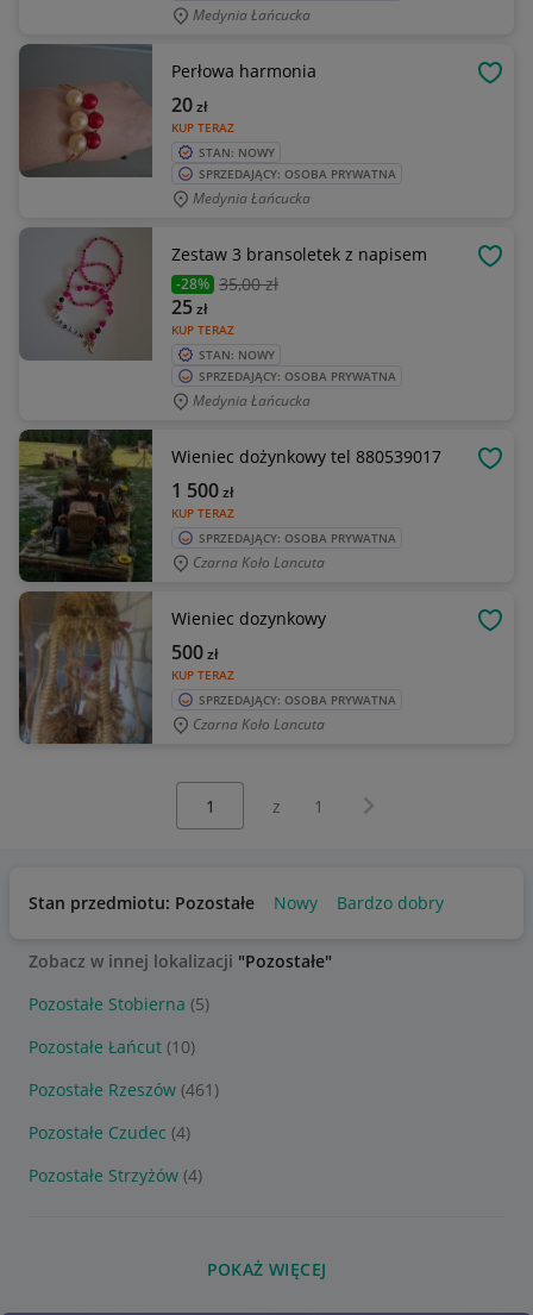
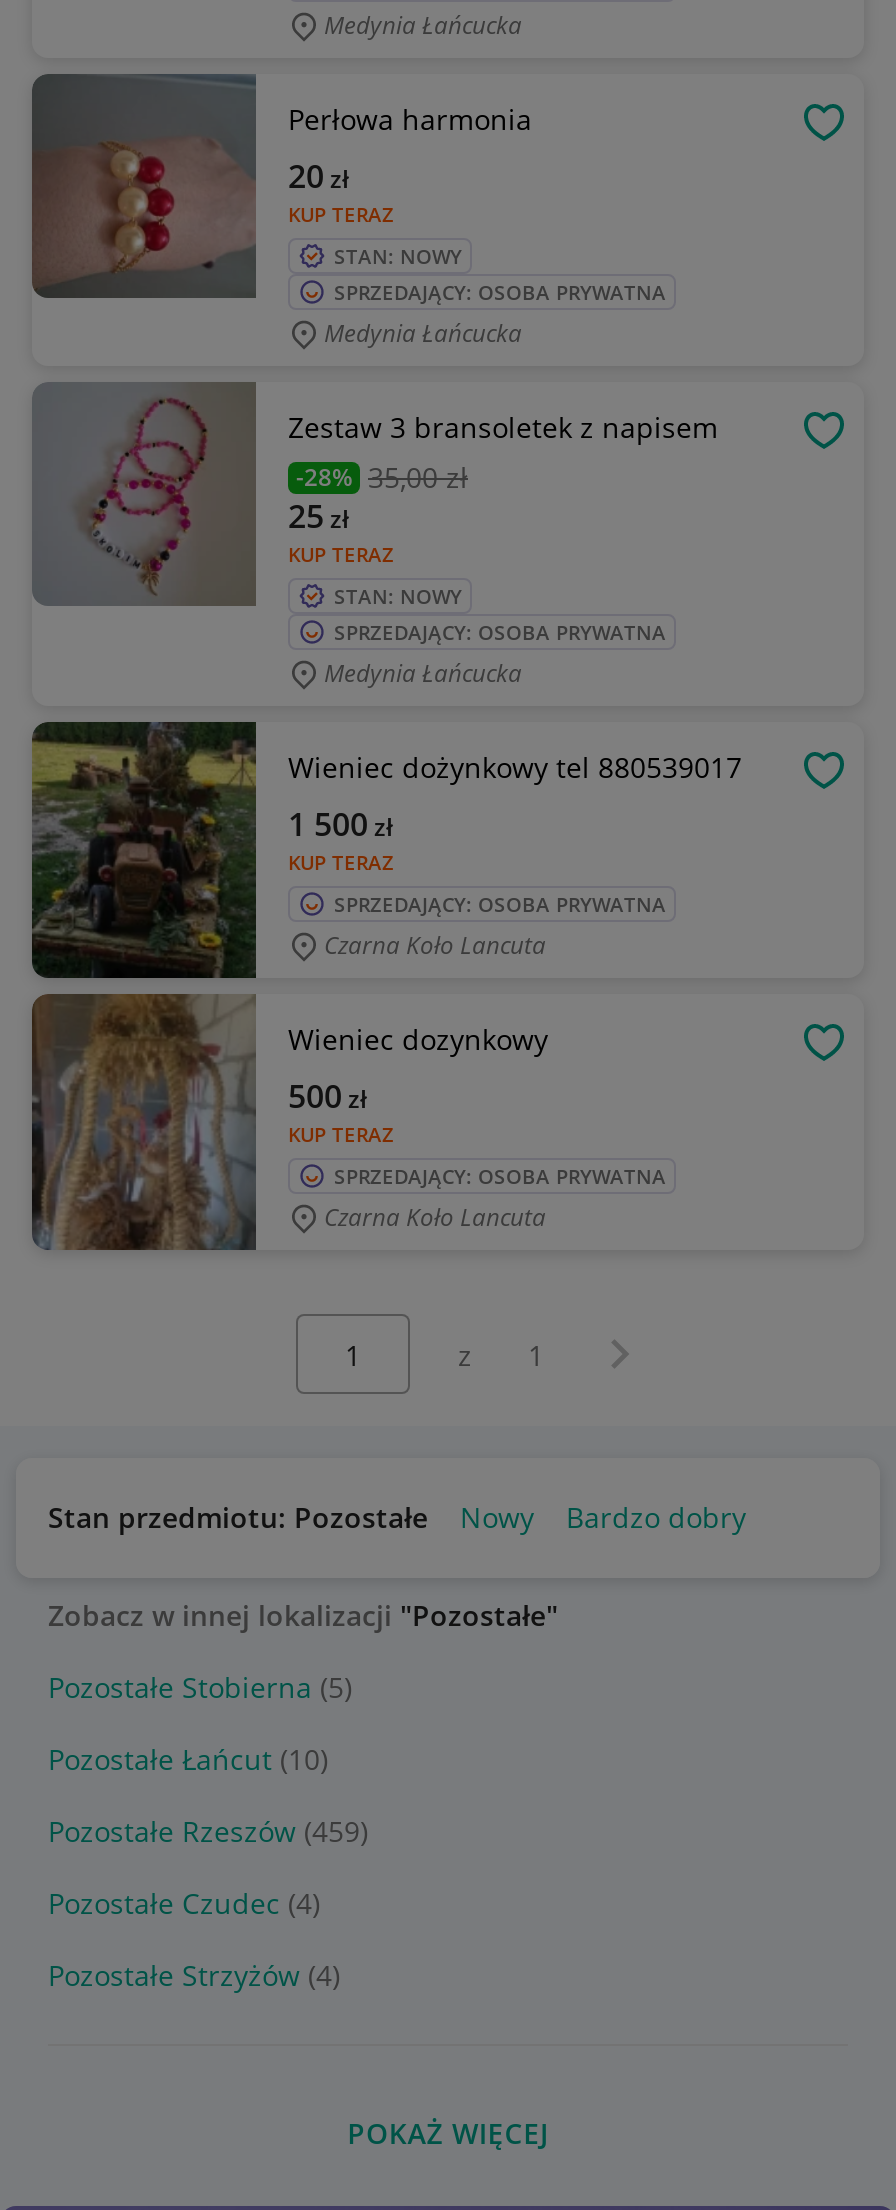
- Pozostałe Rzeszów (461)
+ Pozostałe Rzeszów (459)
